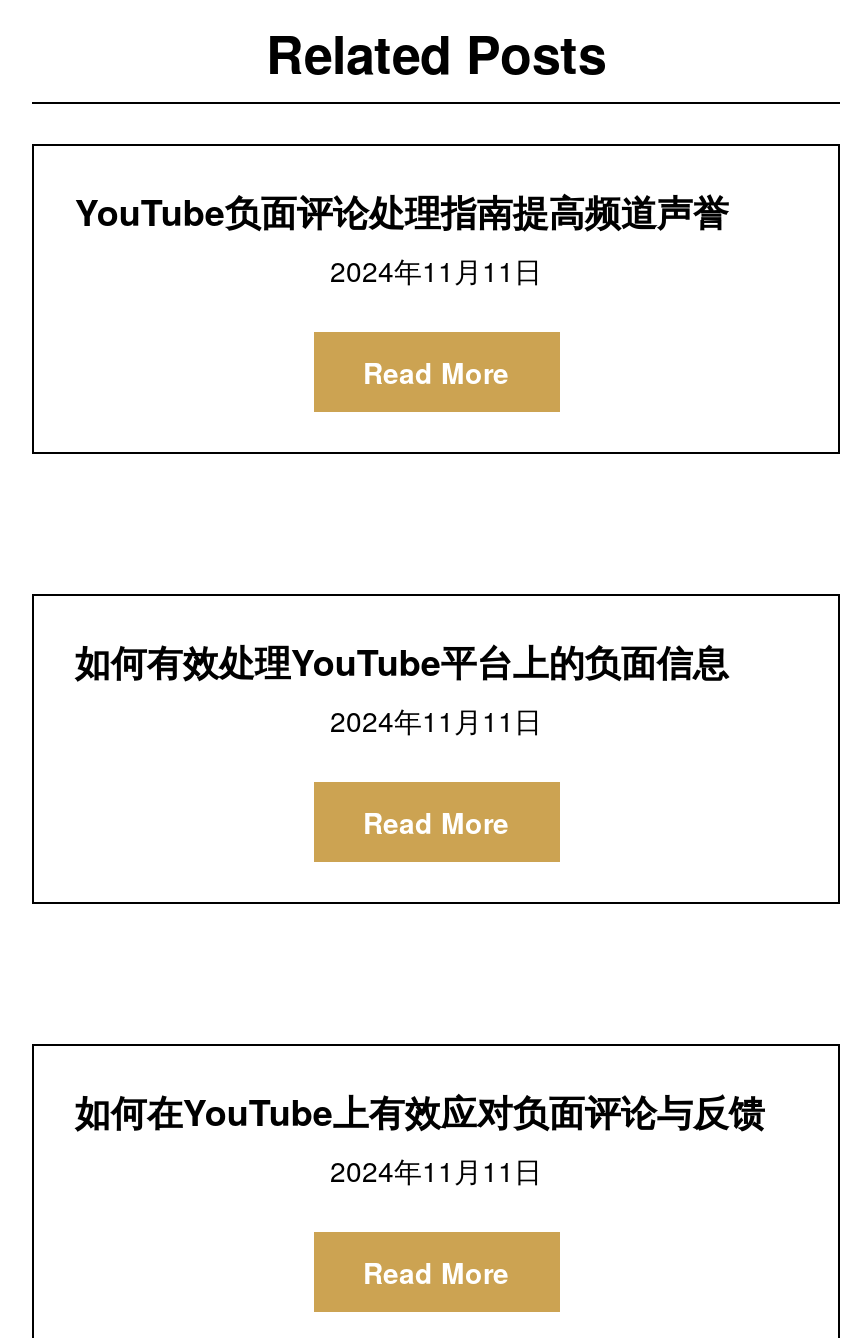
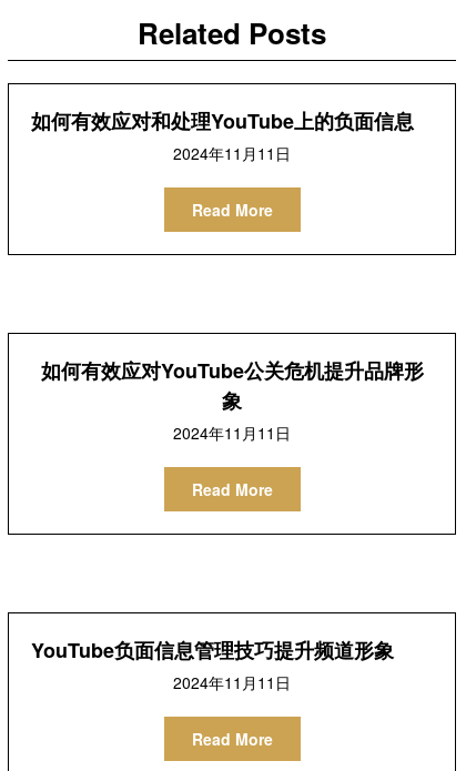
- YouTube负面评论处理指南提高频道声誉
+ 如何有效应对和处理YouTube上的负面信息

- 如何有效处理YouTube平台上的负面信息
+ 如何有效应对YouTube公关危机提升品牌形
+ 象

- 如何在YouTube上有效应对负面评论与反馈
+ YouTube负面信息管理技巧提升频道形象
